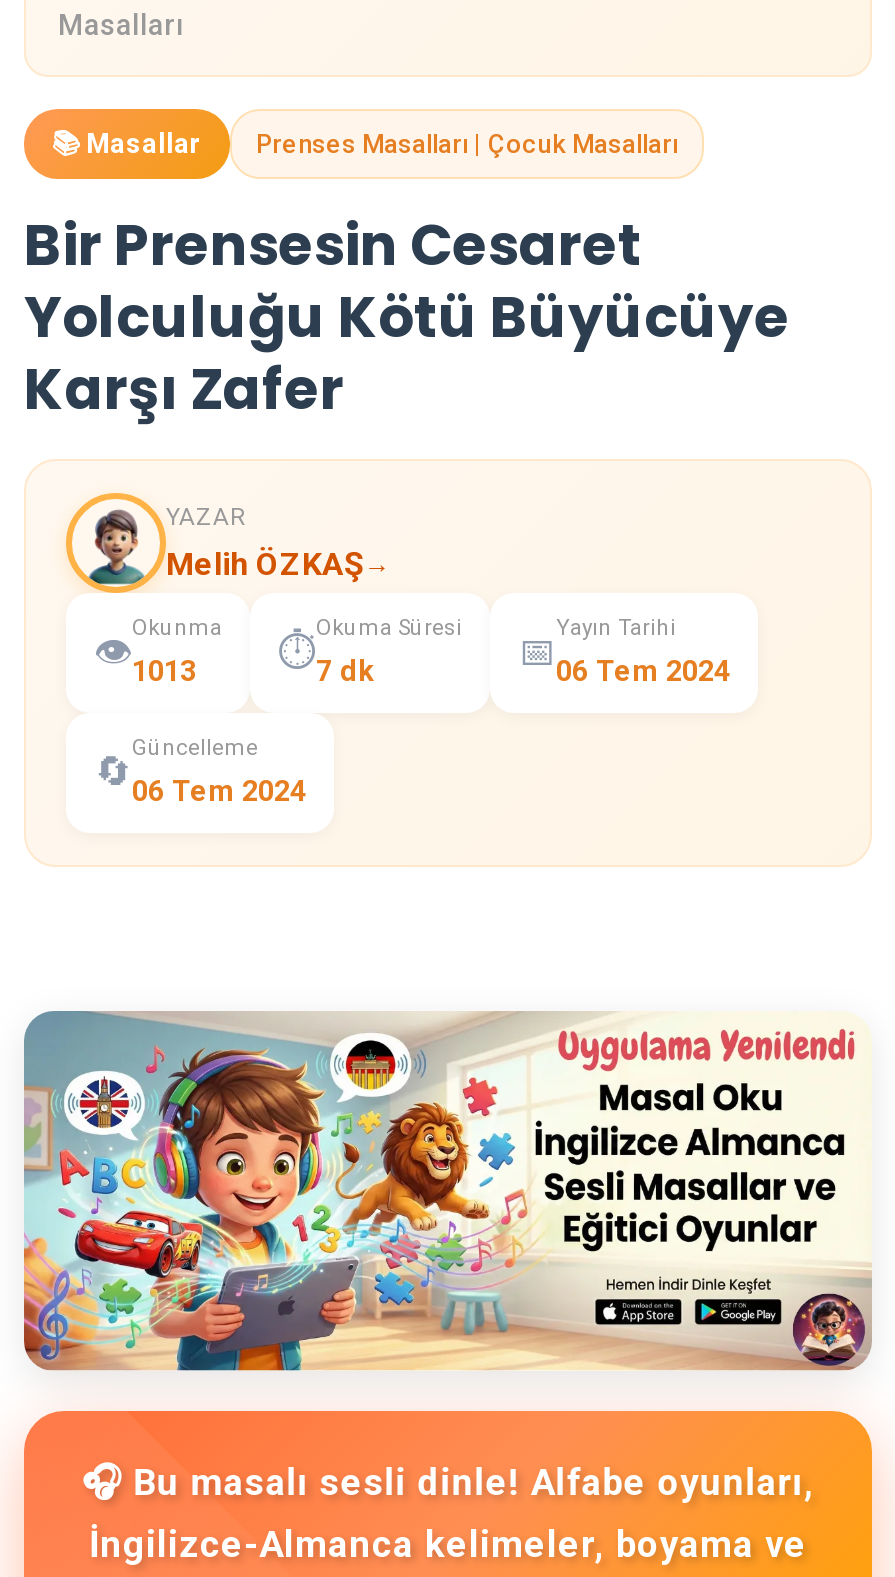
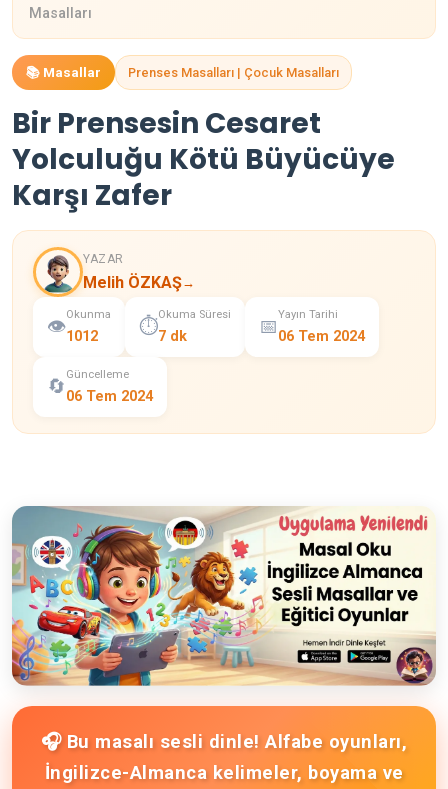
- 1013
+ 1012
